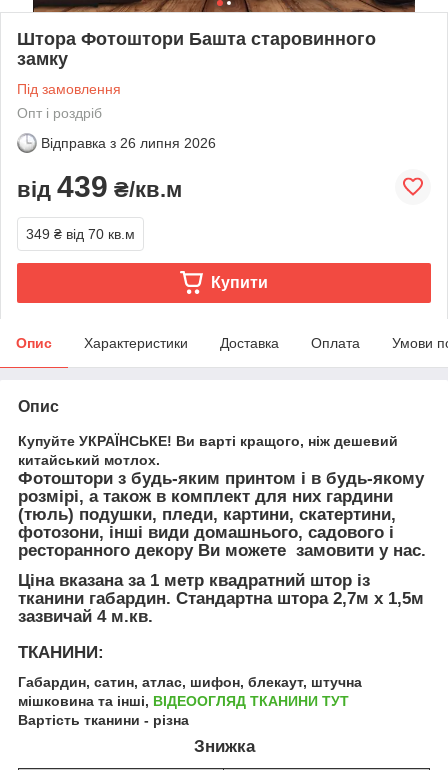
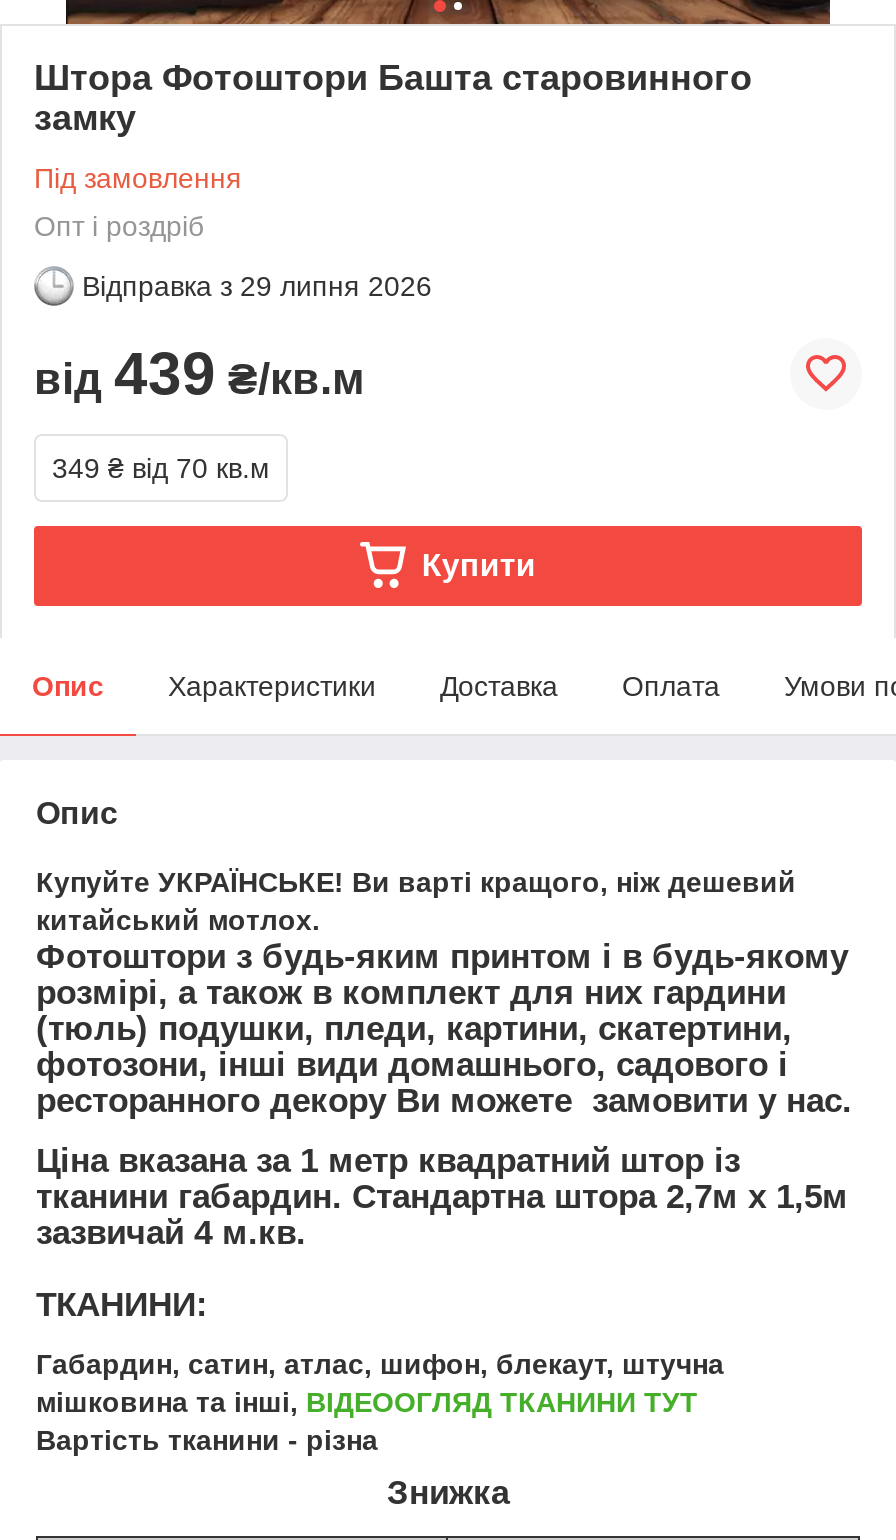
- Відправка з 26 липня 2026
+ Відправка з 29 липня 2026
